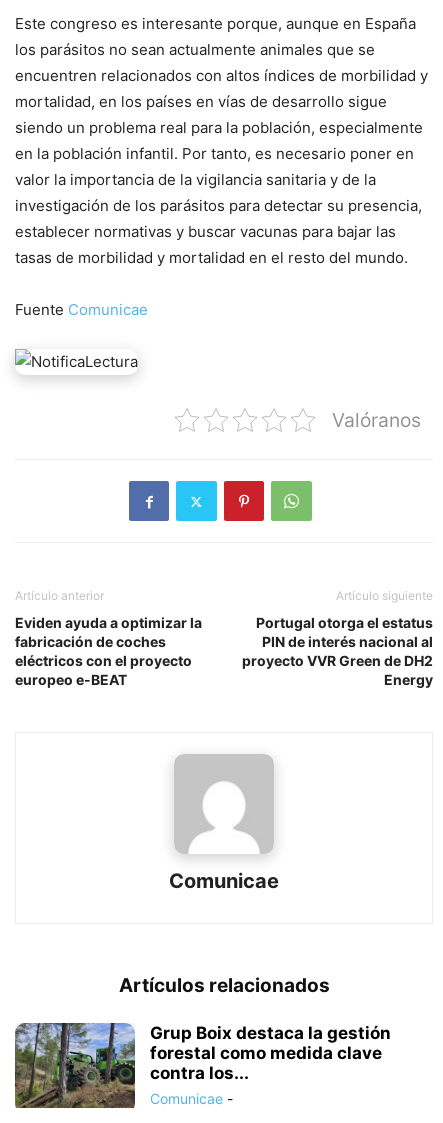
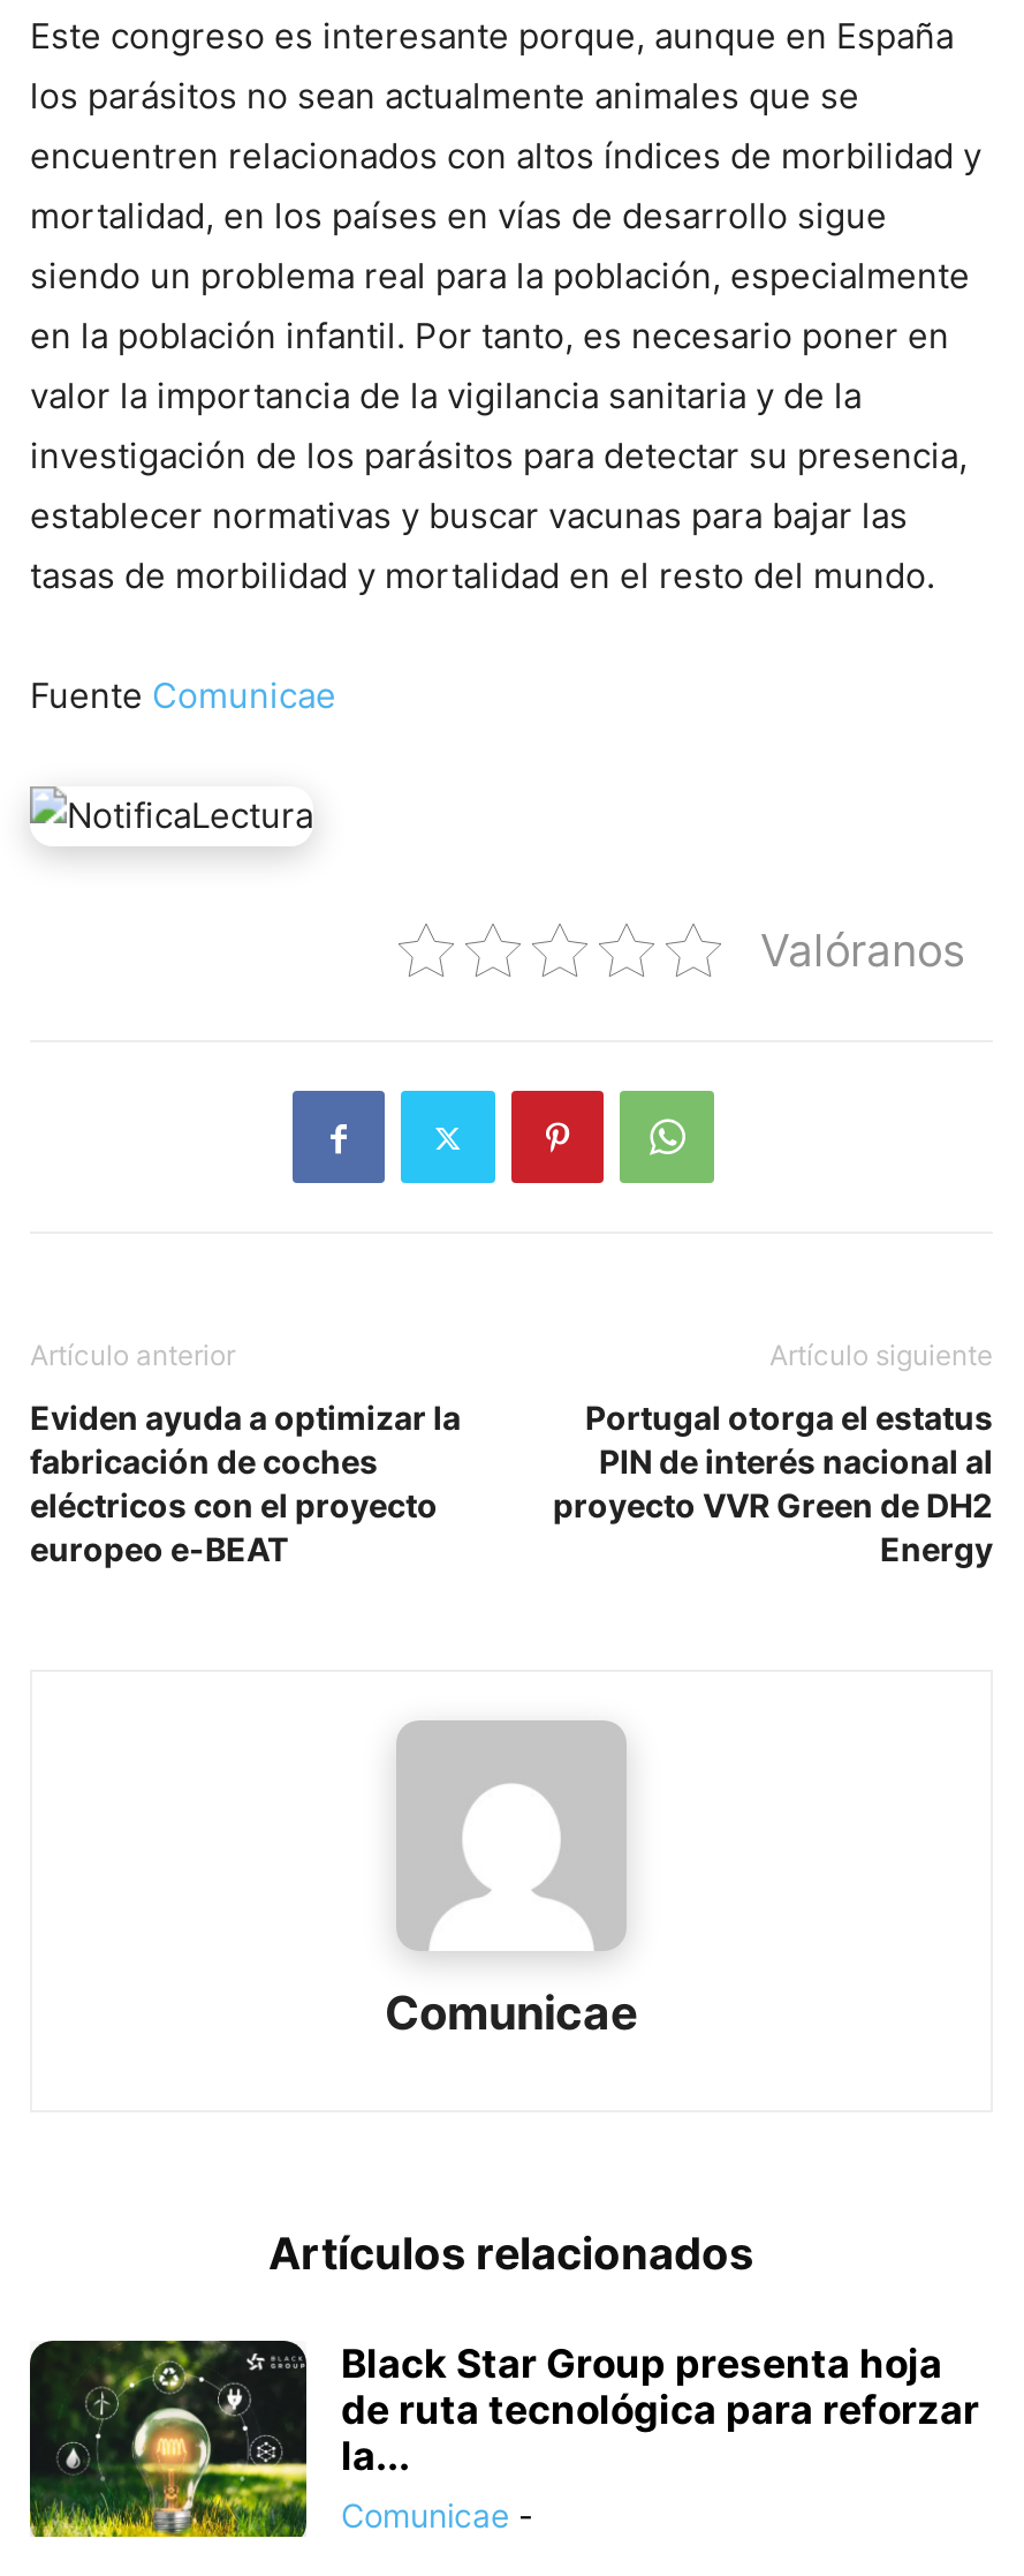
- [image]
- Grup Boix destaca la gestión
- forestal como medida clave
- contra los...
+ [image]
+ Black Star Group presenta hoja
+ de ruta tecnológica para reforzar
+ la...
